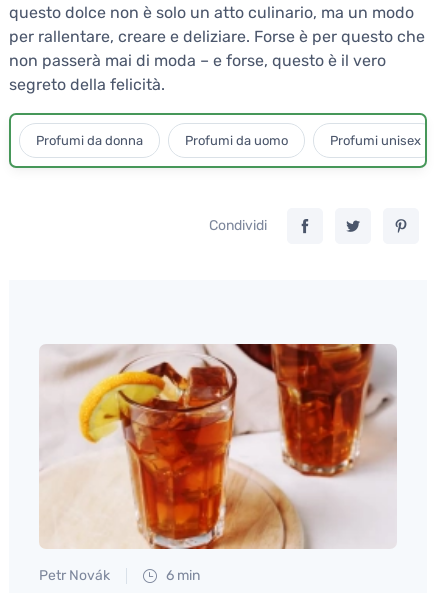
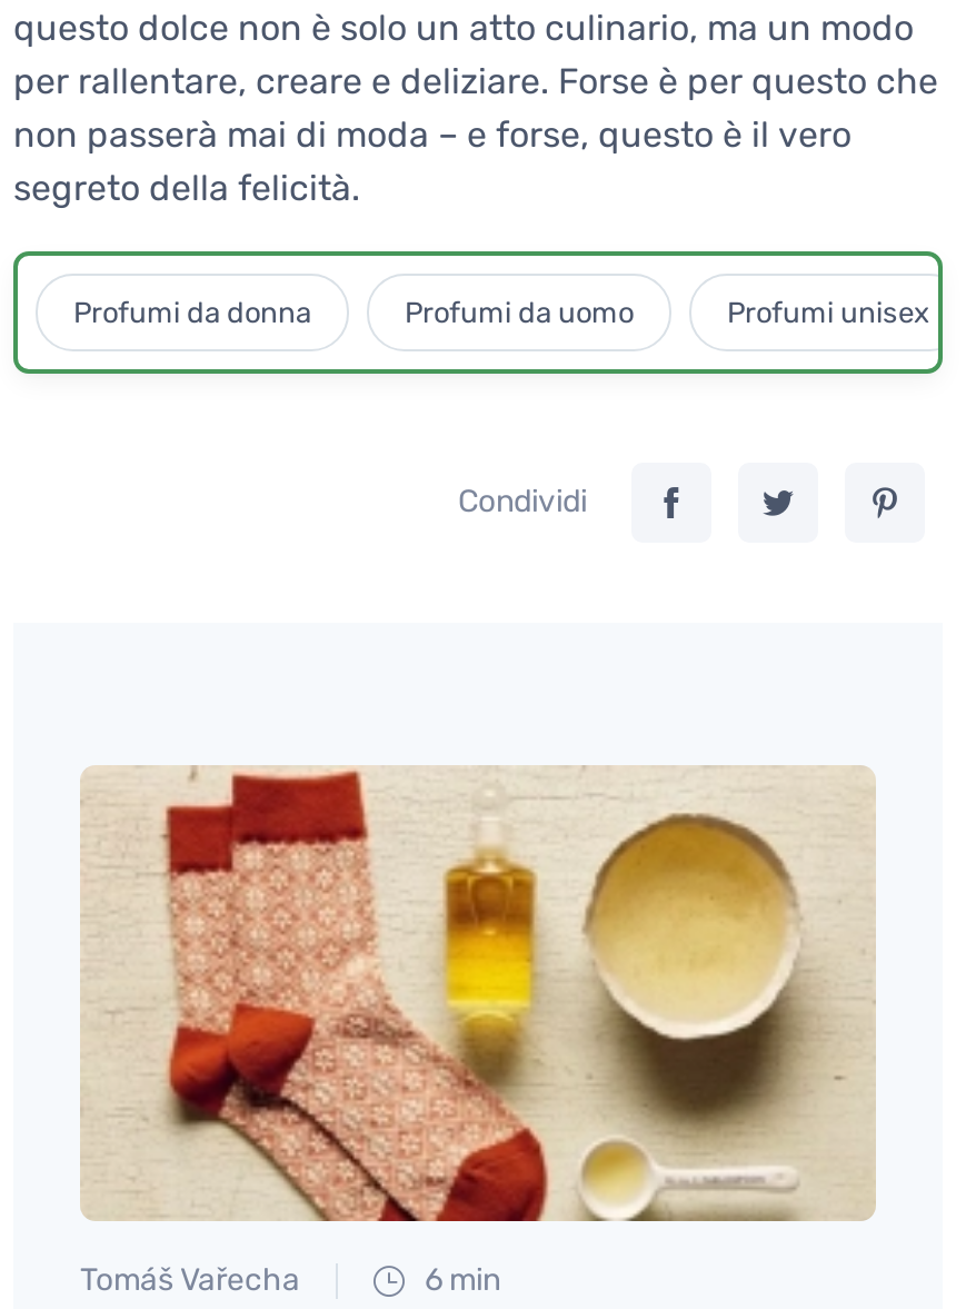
- [image]
- Petr Novák
+ [image]
+ Tomáš Vařecha
